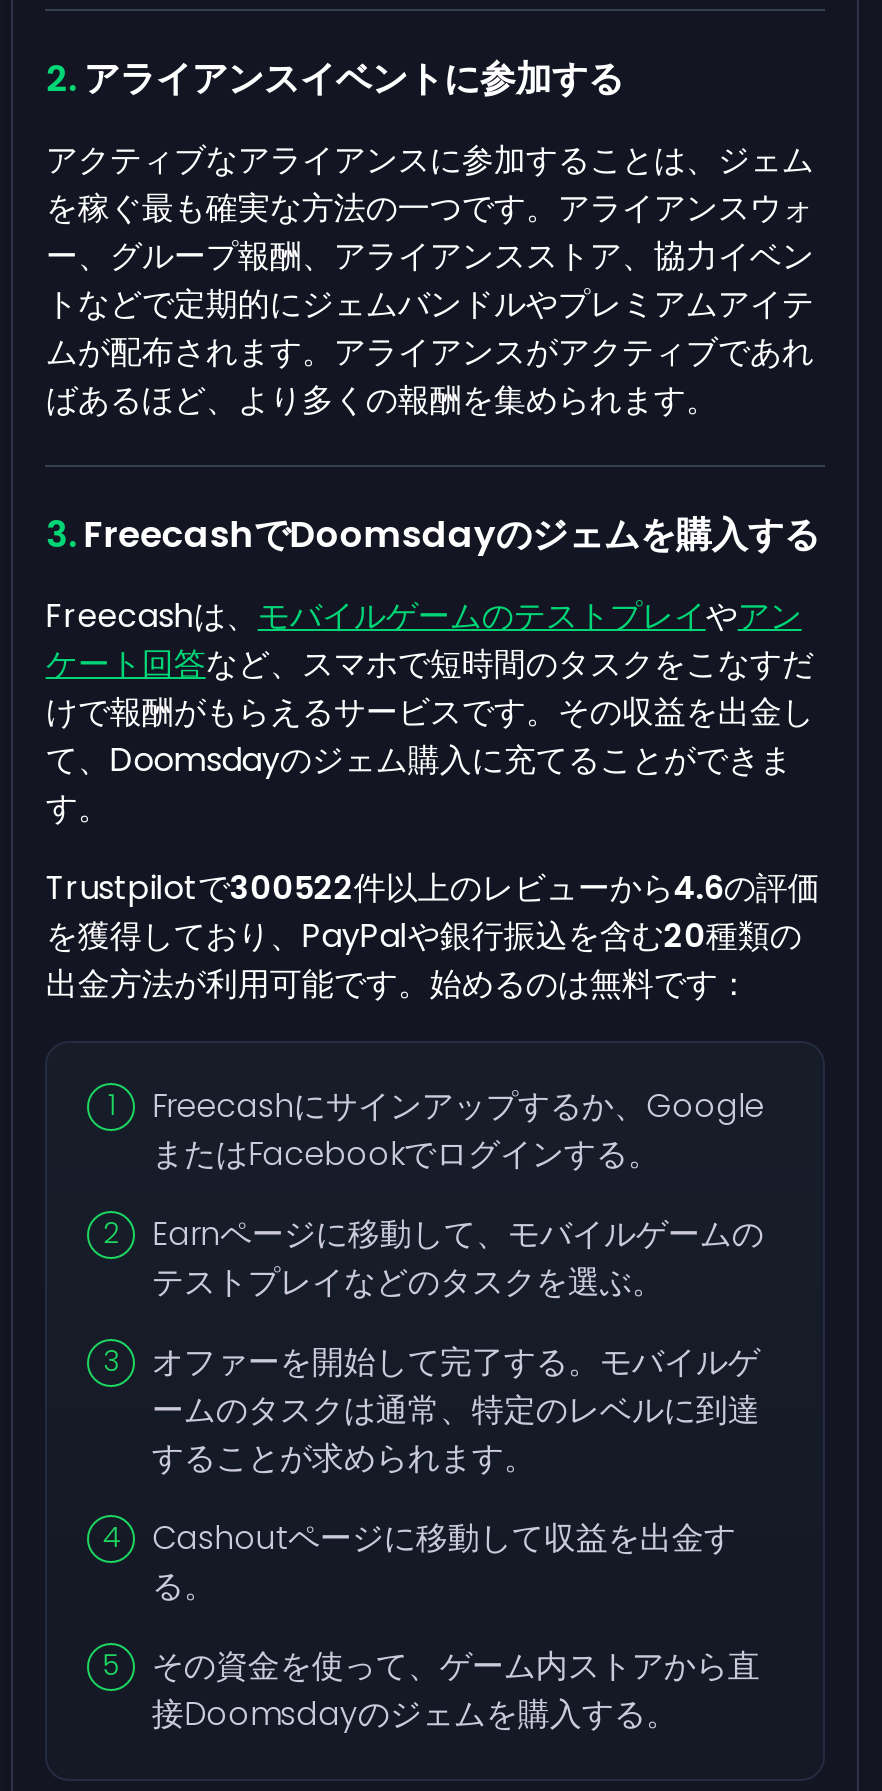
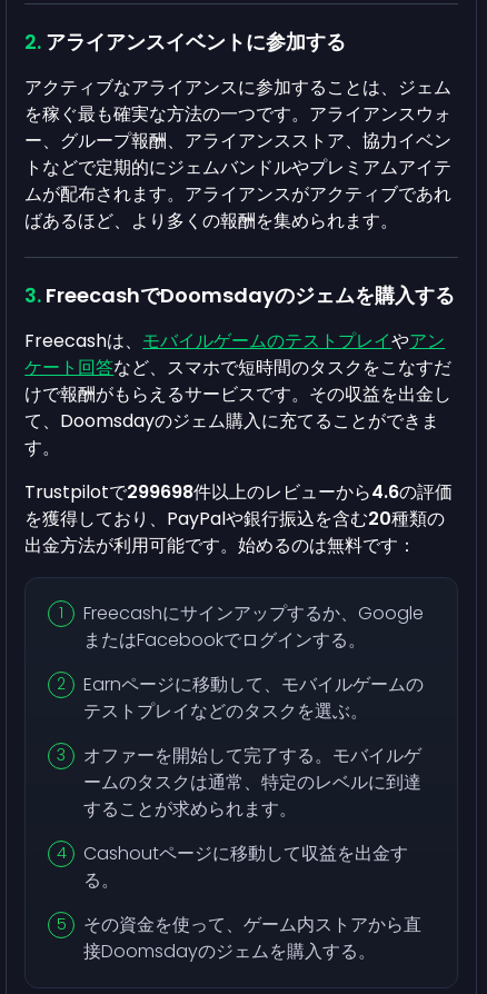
- Trustpilotで300522件以上のレビューから4.6の評価
+ Trustpilotで299698件以上のレビューから4.6の評価
